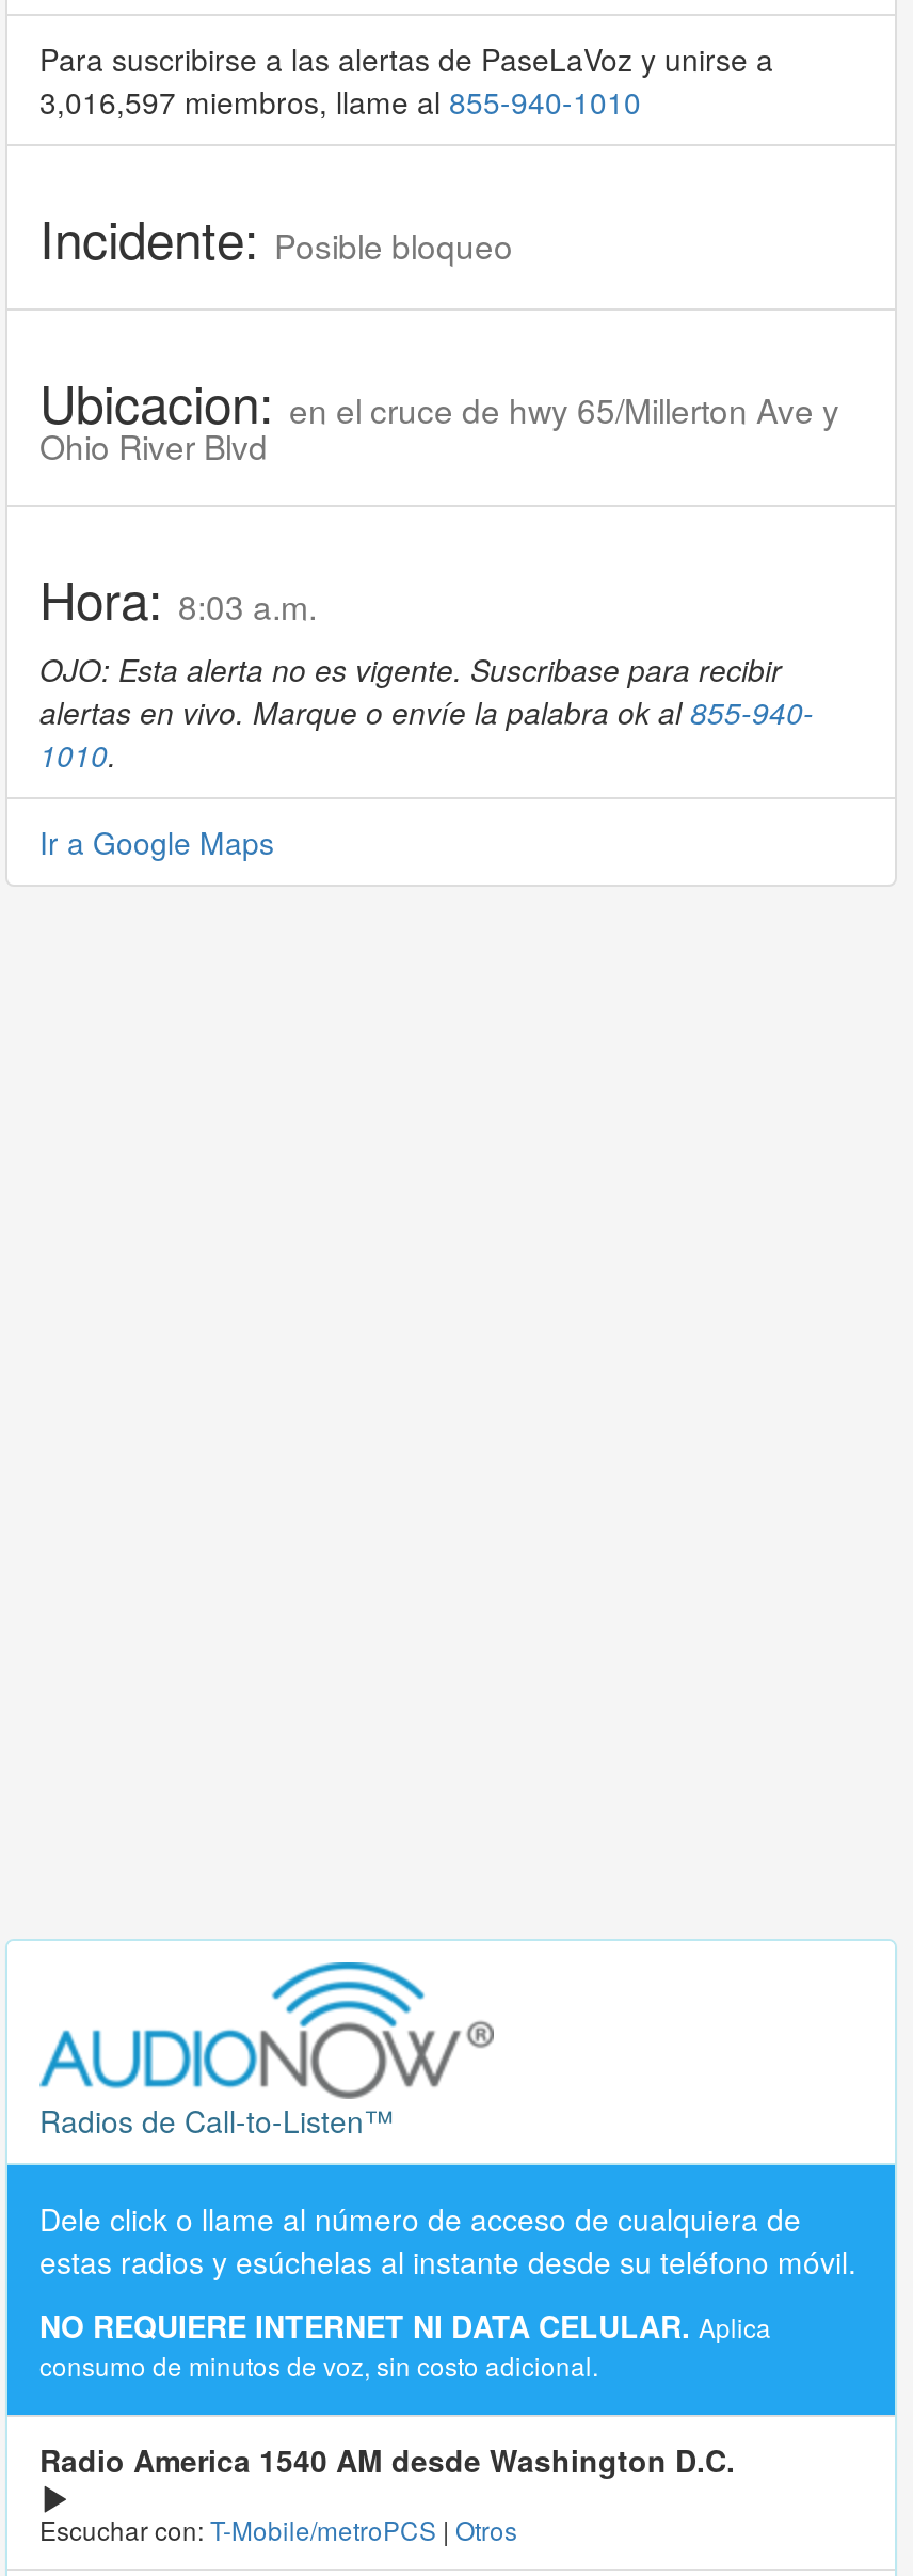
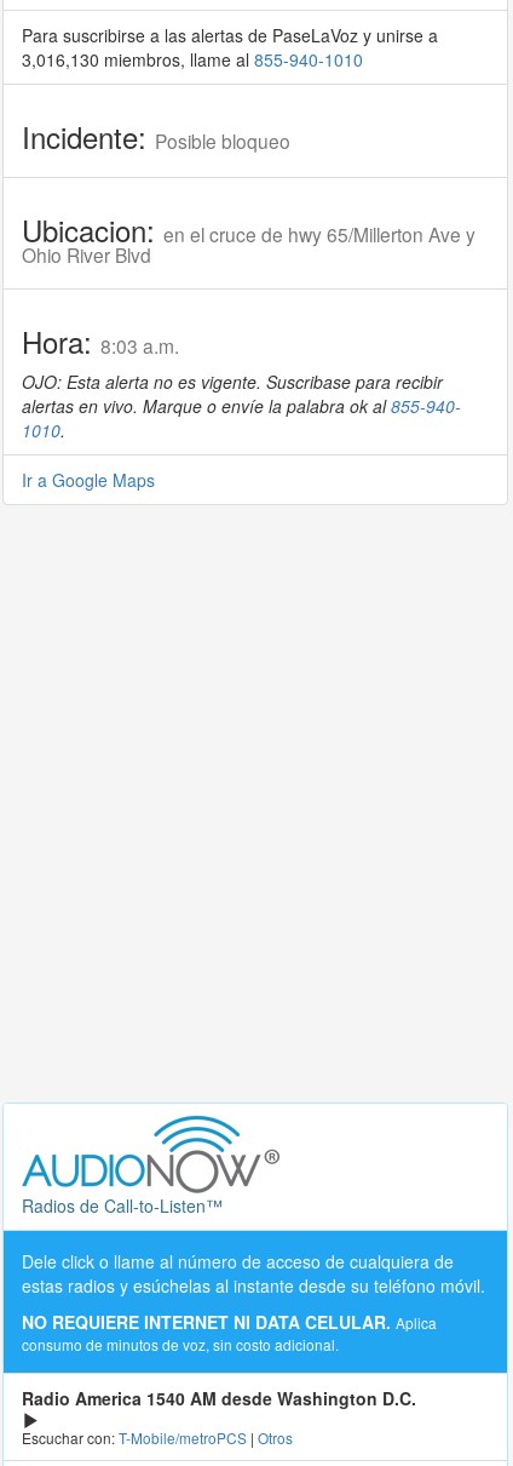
- 3,016,597 miembros, llame al 855-940-1010
+ 3,016,130 miembros, llame al 855-940-1010
